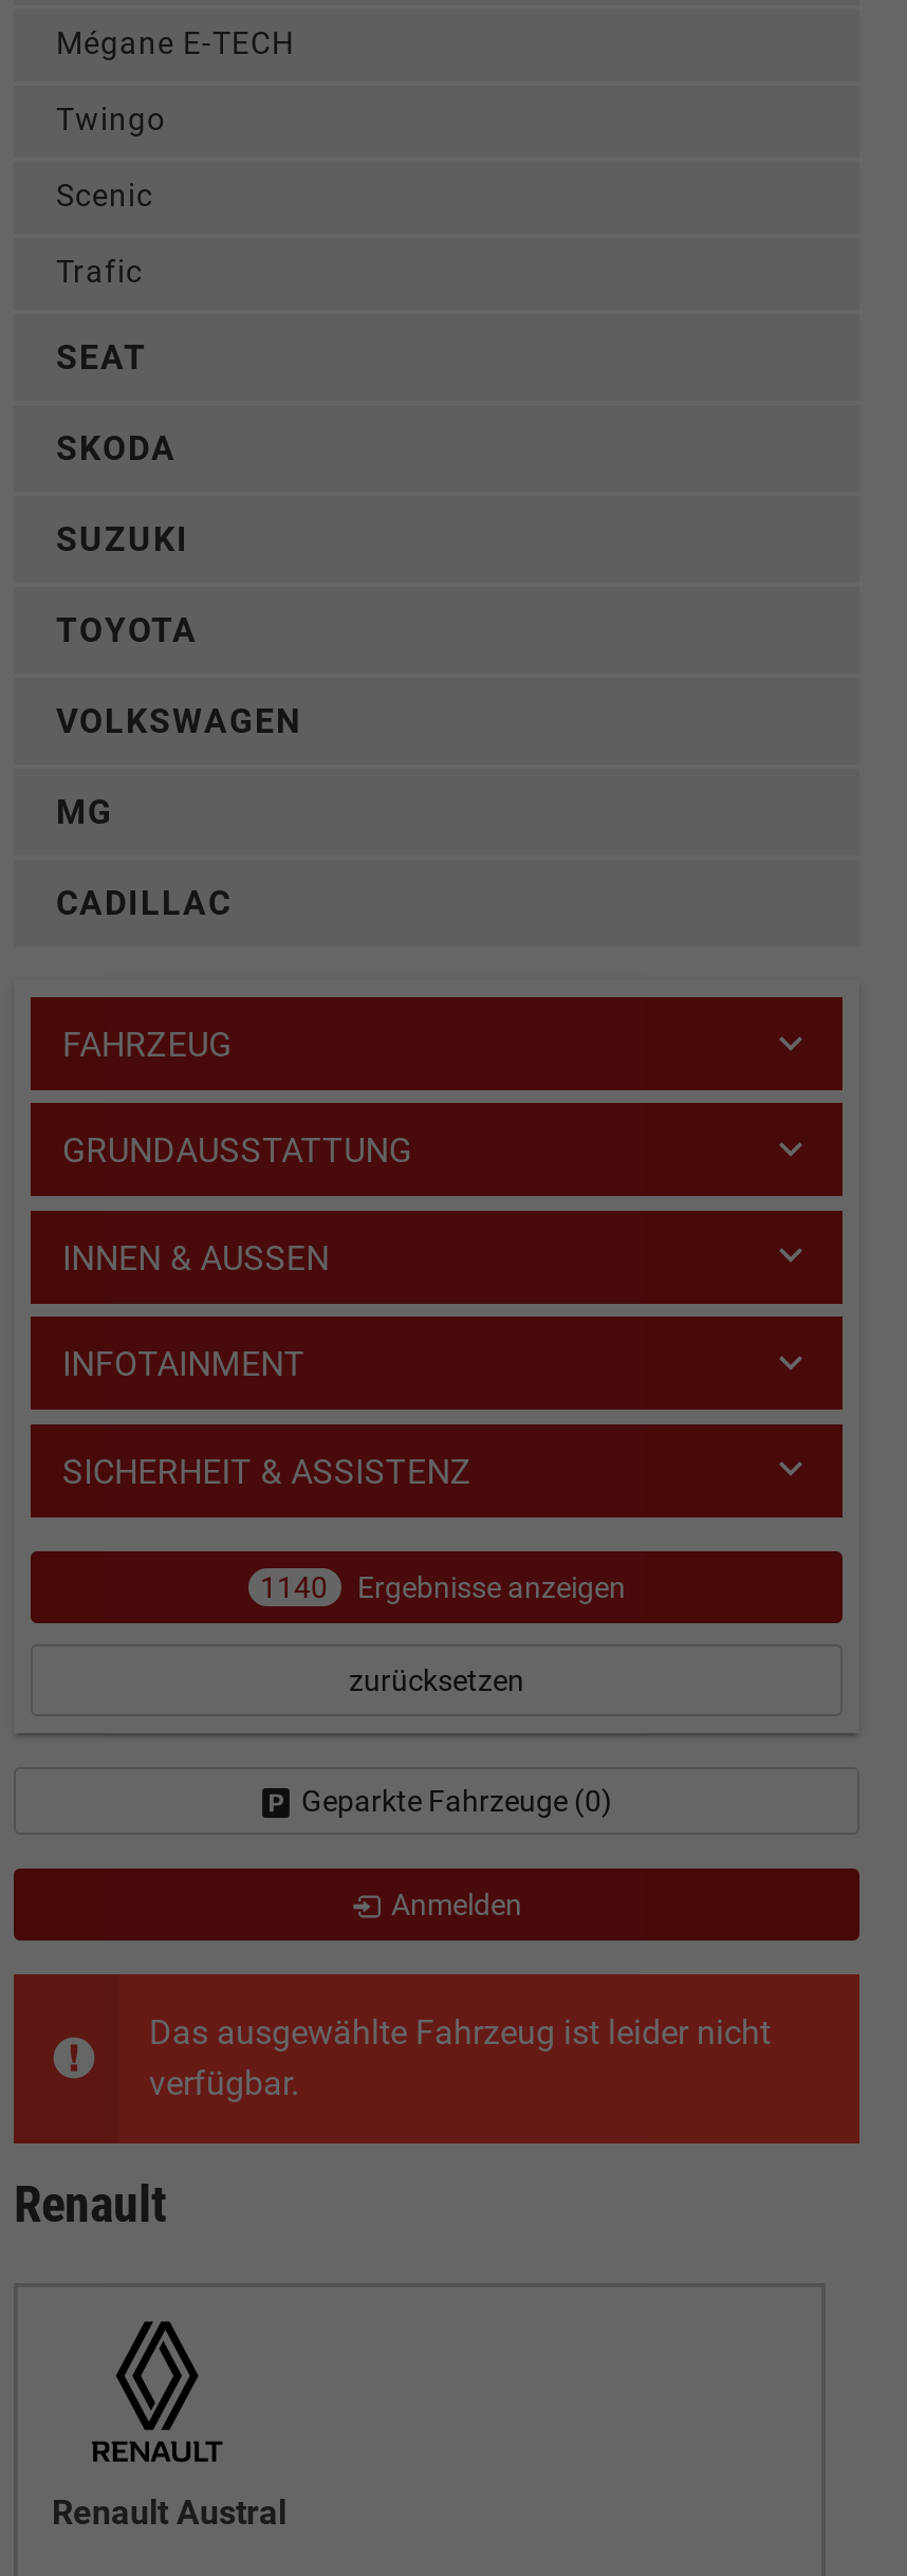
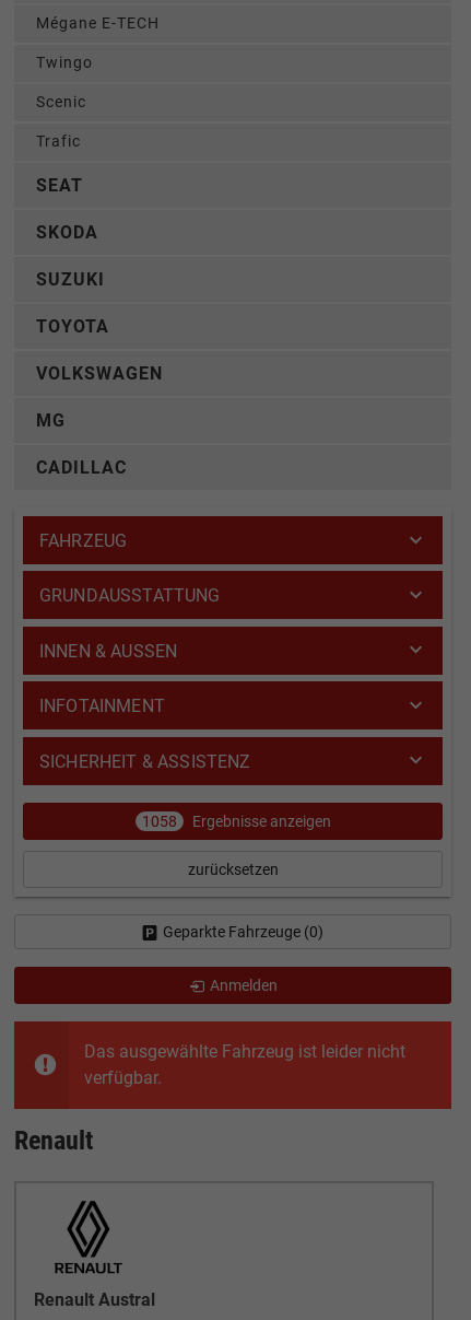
- 1140 Ergebnisse anzeigen
+ 1058 Ergebnisse anzeigen
